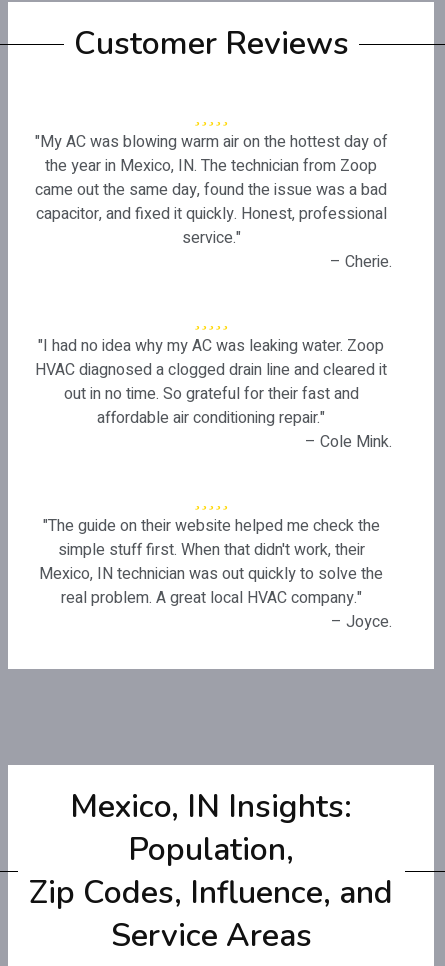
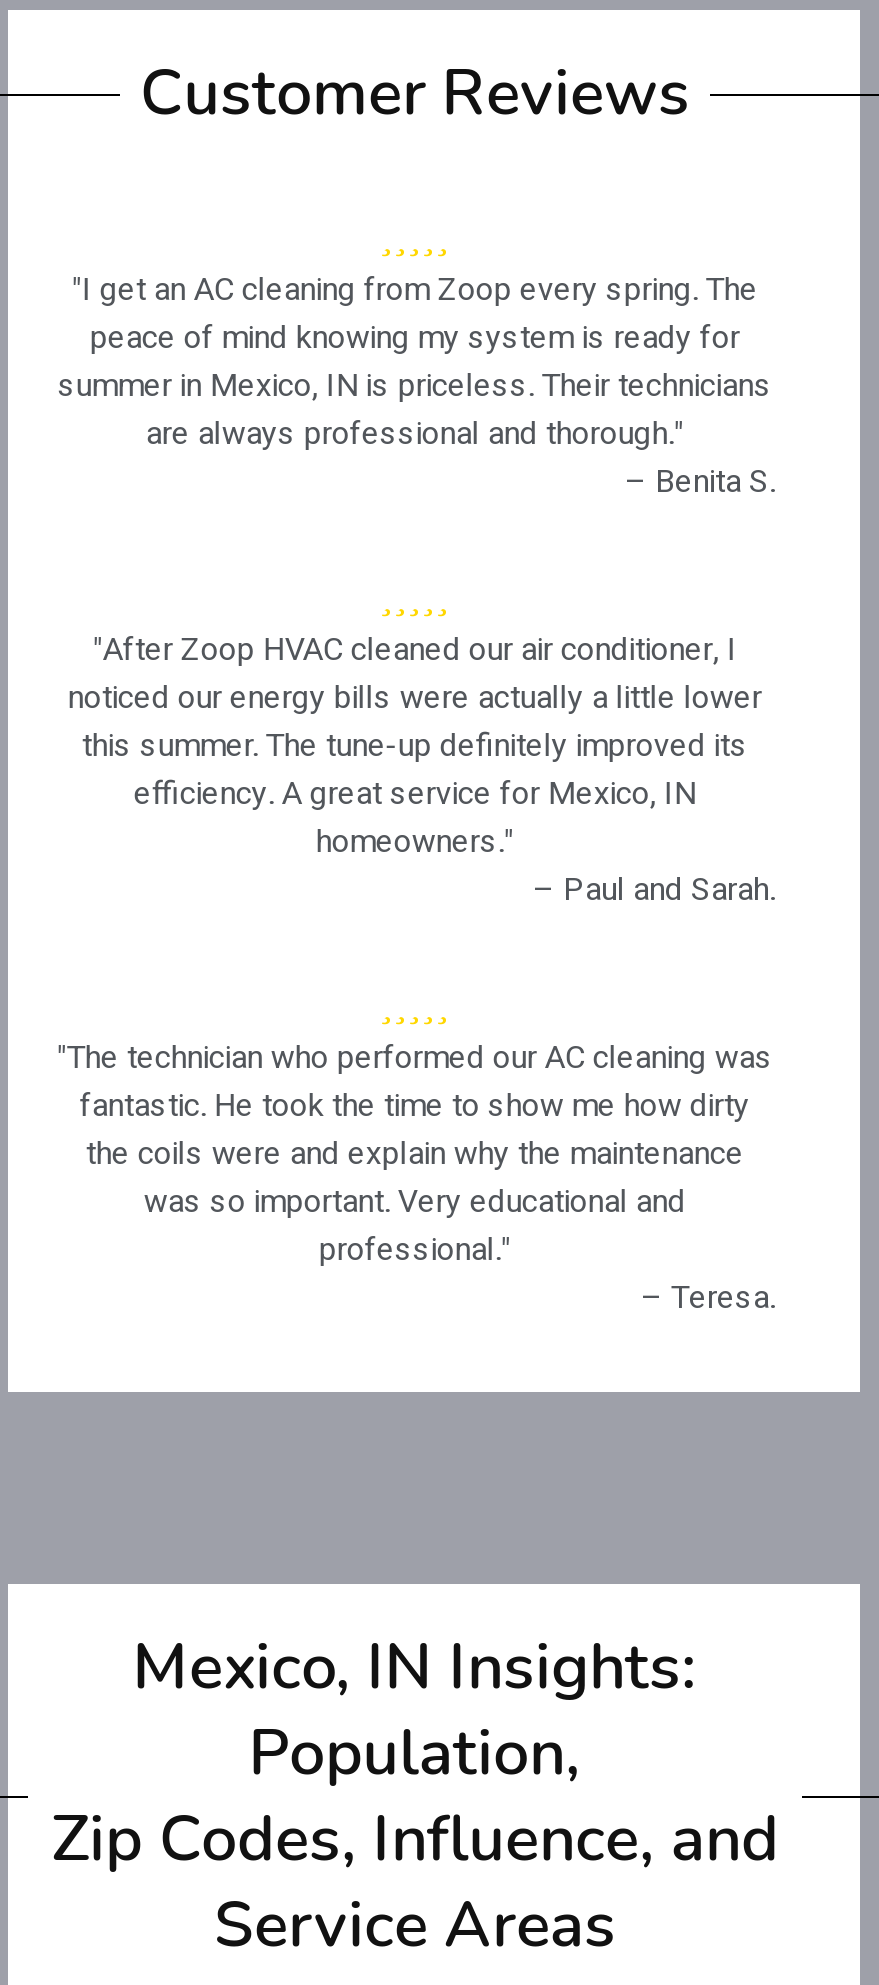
- "My AC was blowing warm air on the hottest day of
- the year in Mexico, IN. The technician from Zoop
- came out the same day, found the issue was a bad
- capacitor, and fixed it quickly. Honest, professional
- service."
- – Cherie.
+ "I get an AC cleaning from Zoop every spring. The
+ peace of mind knowing my system is ready for
+ summer in Mexico, IN is priceless. Their technicians
+ are always professional and thorough."
+ – Benita S.

- "I had no idea why my AC was leaking water. Zoop
- HVAC diagnosed a clogged drain line and cleared it
- out in no time. So grateful for their fast and
- affordable air conditioning repair."
- – Cole Mink.
+ "After Zoop HVAC cleaned our air conditioner, I
+ noticed our energy bills were actually a little lower
+ this summer. The tune-up definitely improved its
+ efficiency. A great service for Mexico, IN
+ homeowners."
+ – Paul and Sarah.

- "The guide on their website helped me check the
- simple stuff first. When that didn't work, their
- Mexico, IN technician was out quickly to solve the
- real problem. A great local HVAC company."
- – Joyce.
+ "The technician who performed our AC cleaning was
+ fantastic. He took the time to show me how dirty
+ the coils were and explain why the maintenance
+ was so important. Very educational and
+ professional."
+ – Teresa.
